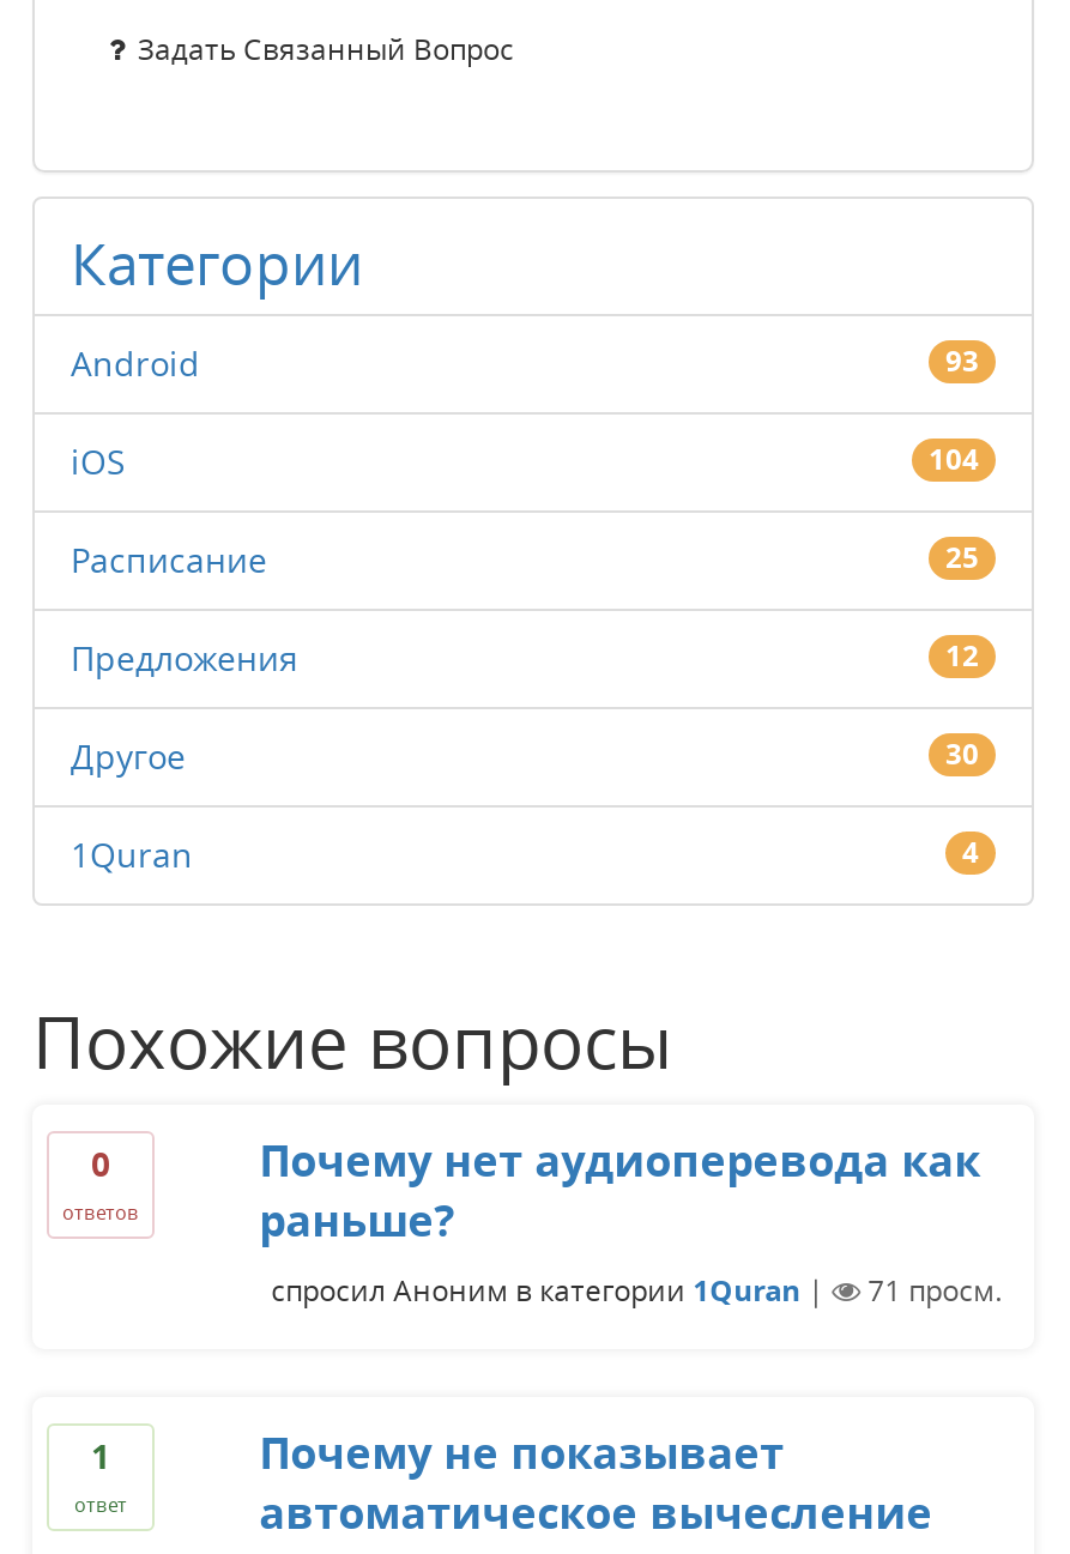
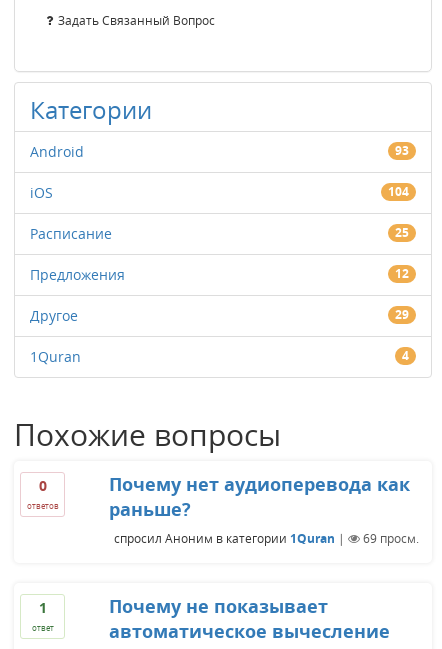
- 30
+ 29

- 71 просм.
+ 69 просм.
